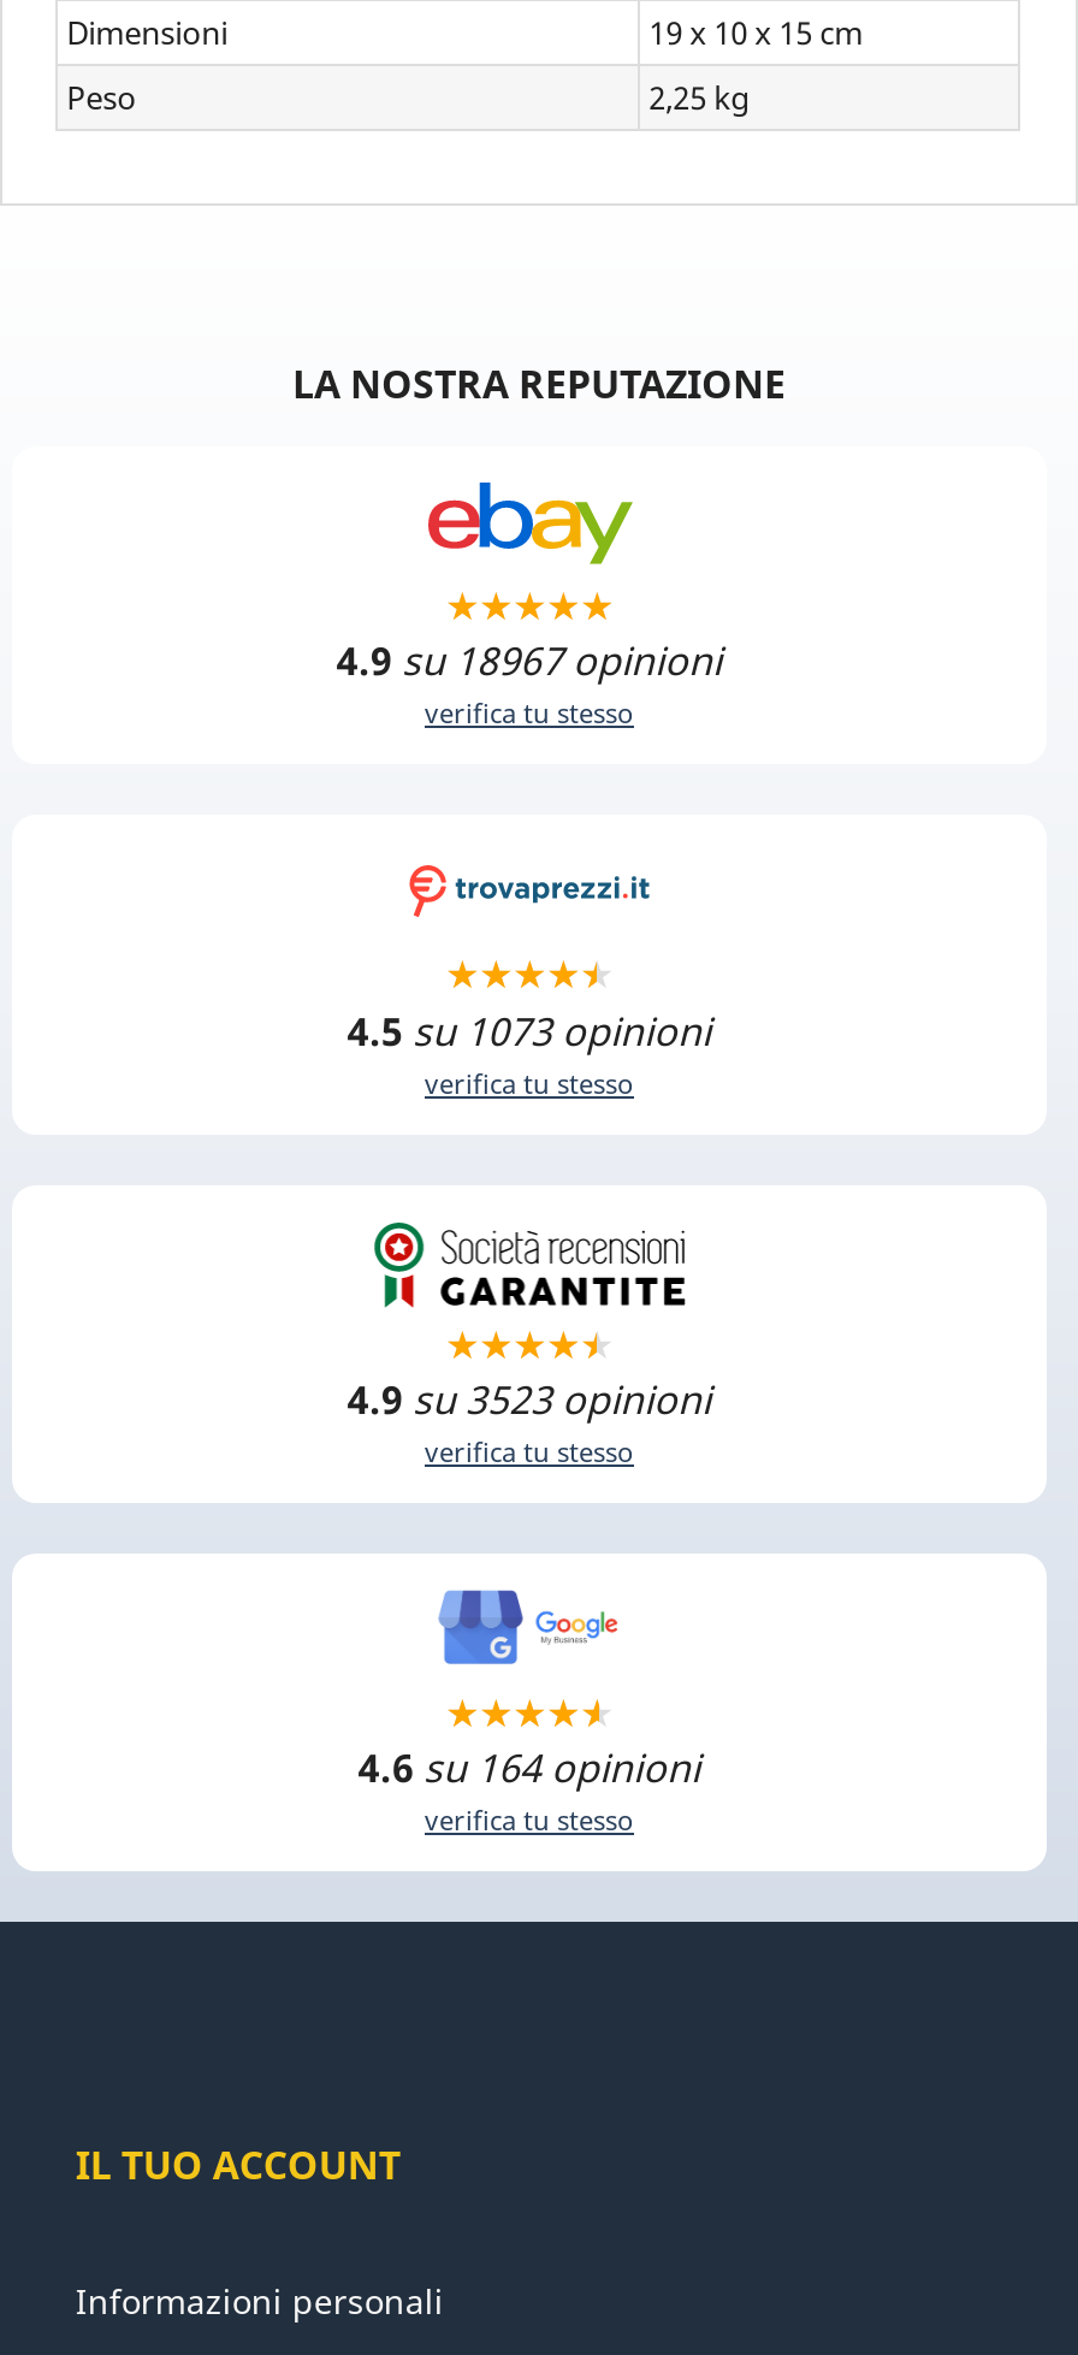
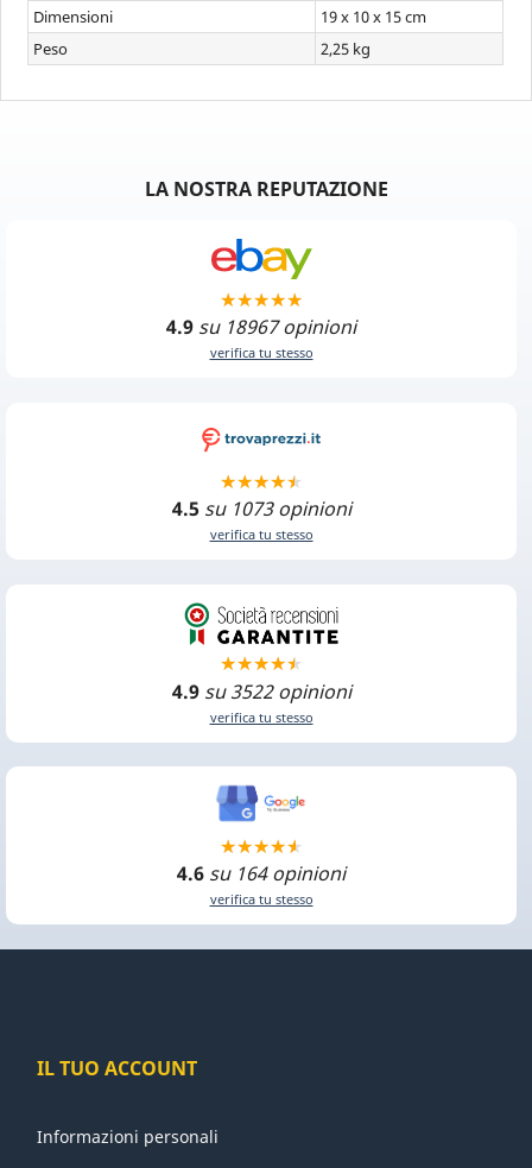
- 4.9 su 3523 opinioni
+ 4.9 su 3522 opinioni
